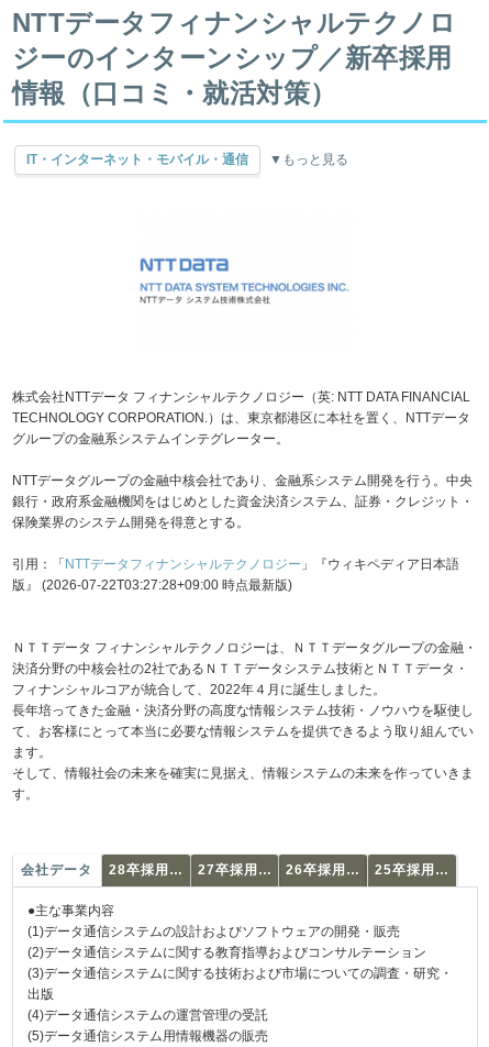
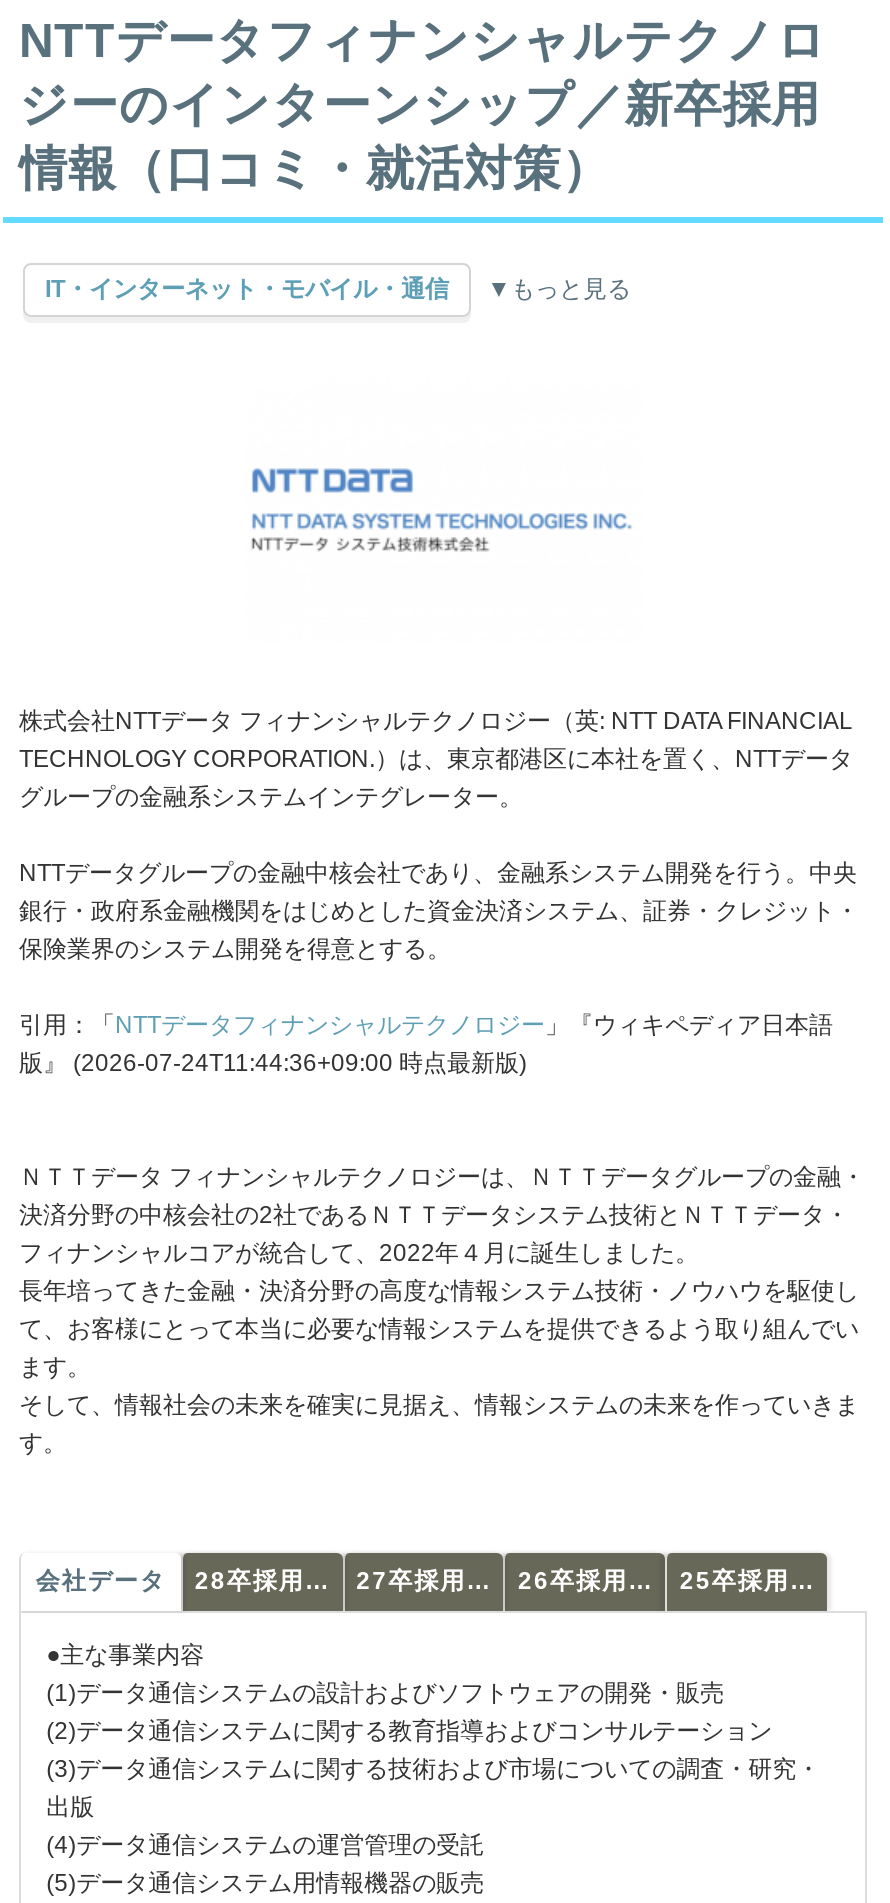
- 版』 (2026-07-22T03:27:28+09:00 時点最新版)
+ 版』 (2026-07-24T11:44:36+09:00 時点最新版)
